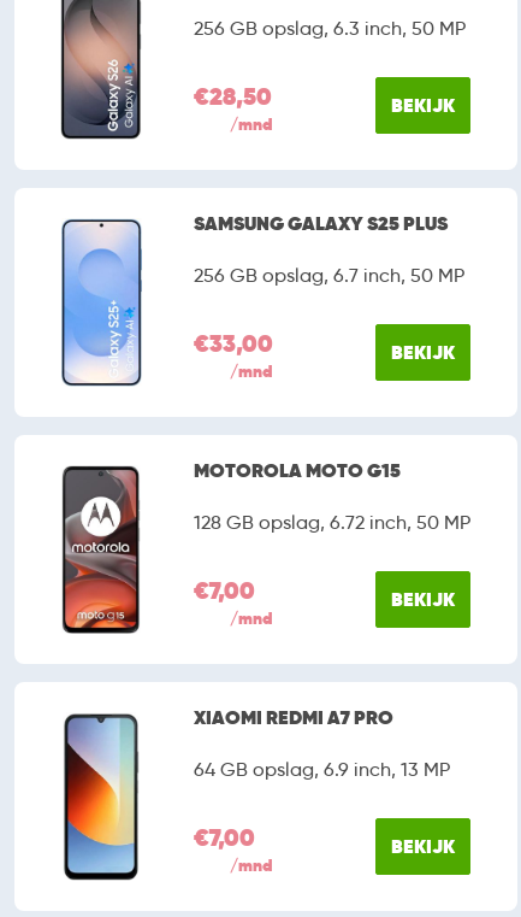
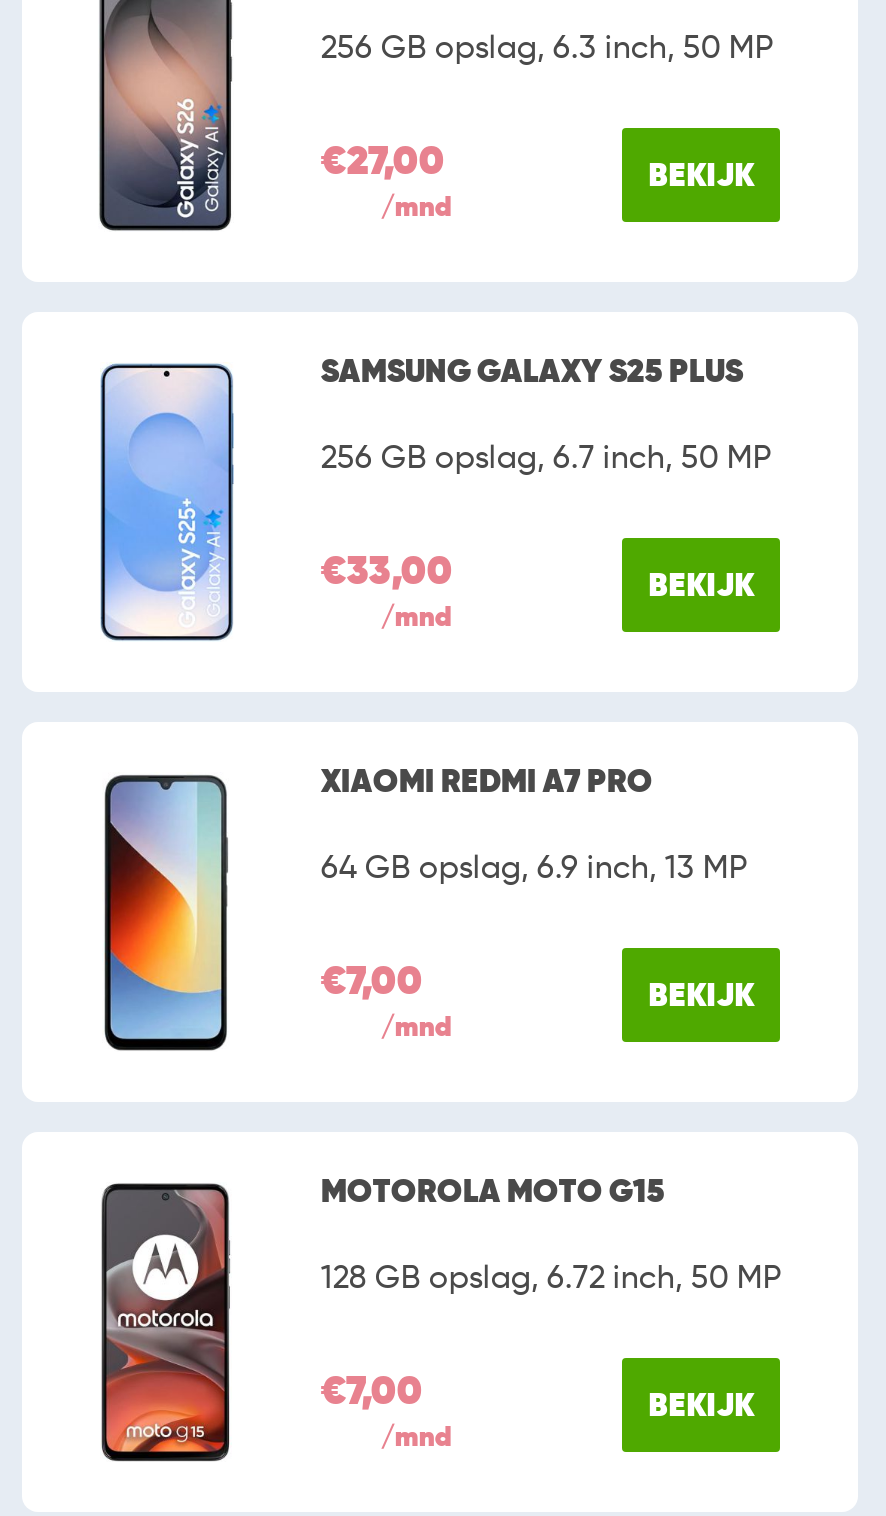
- €28,50
+ €27,00

moved down: MOTOROLA MOTO G15

moved down: [image]

moved down: 128 GB opslag, 6.72 inch, 50 MP

moved up: XIAOMI REDMI A7 PRO

moved up: [image]

moved up: 64 GB opslag, 6.9 inch, 13 MP
